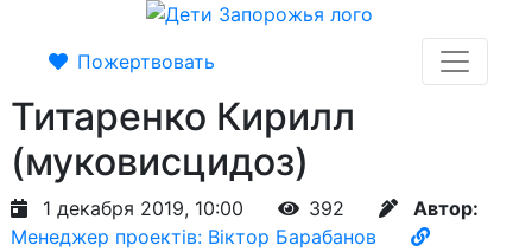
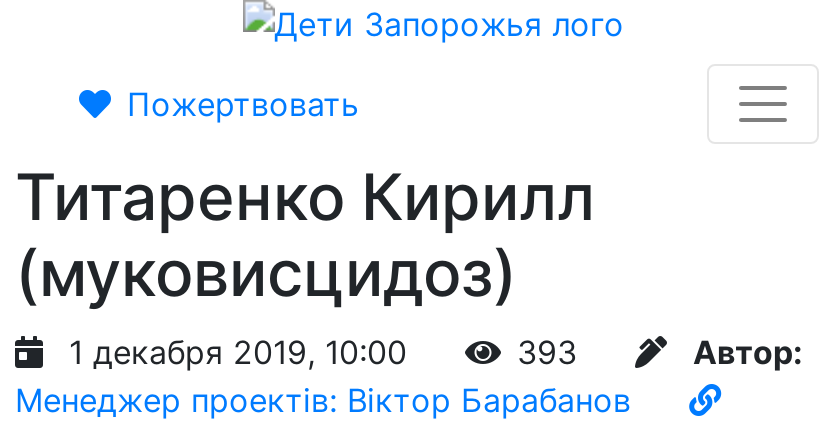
- 392
+ 393
